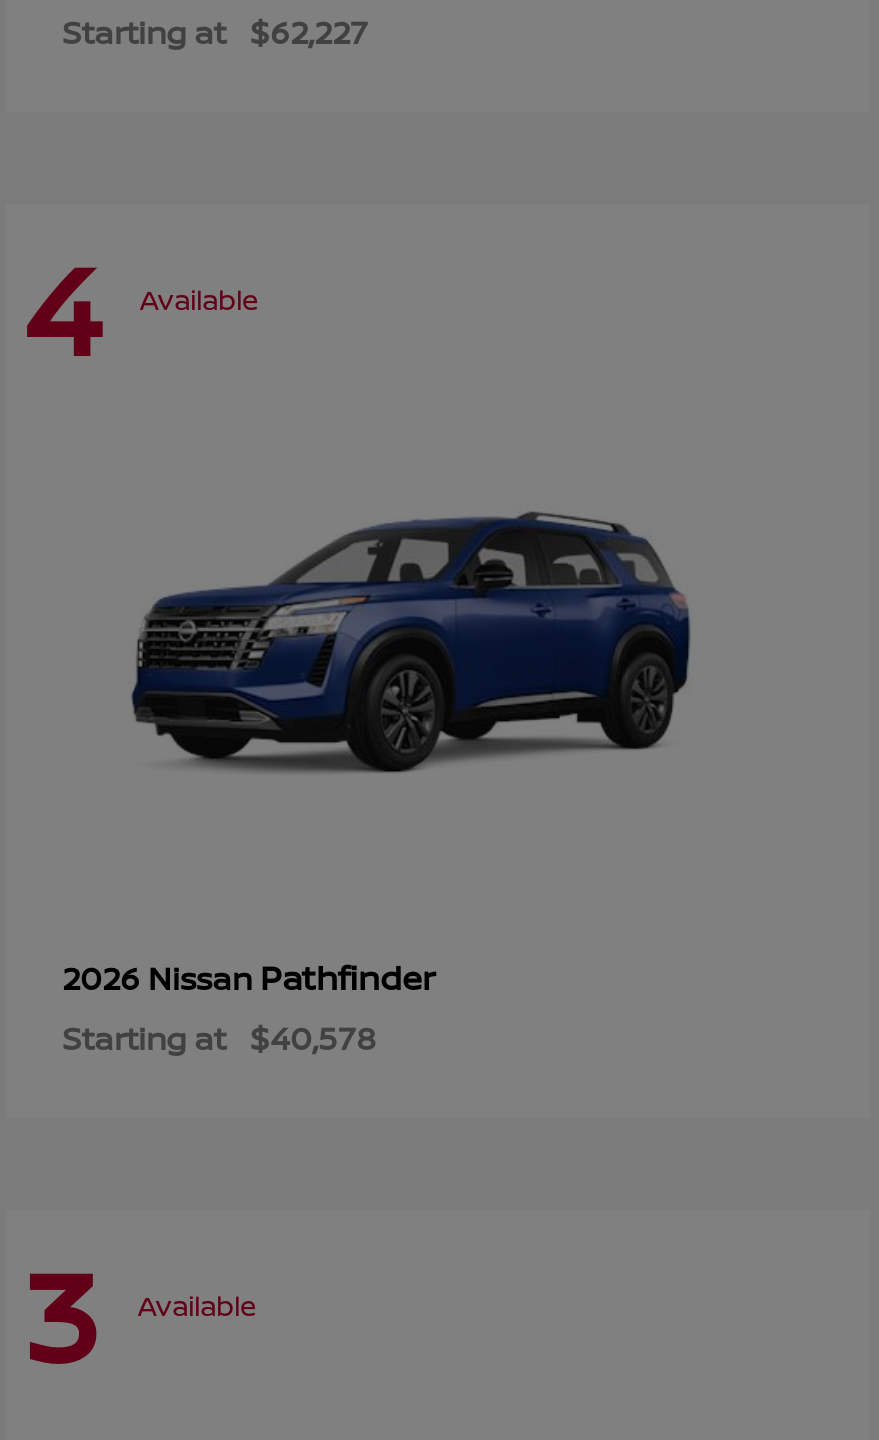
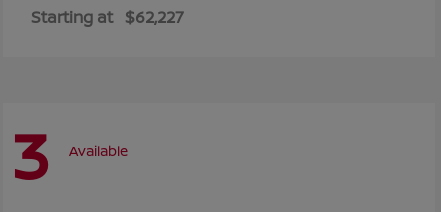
- 4
- Available

- [image]

- 2026 Nissan Pathfinder
- Starting at $40,578
